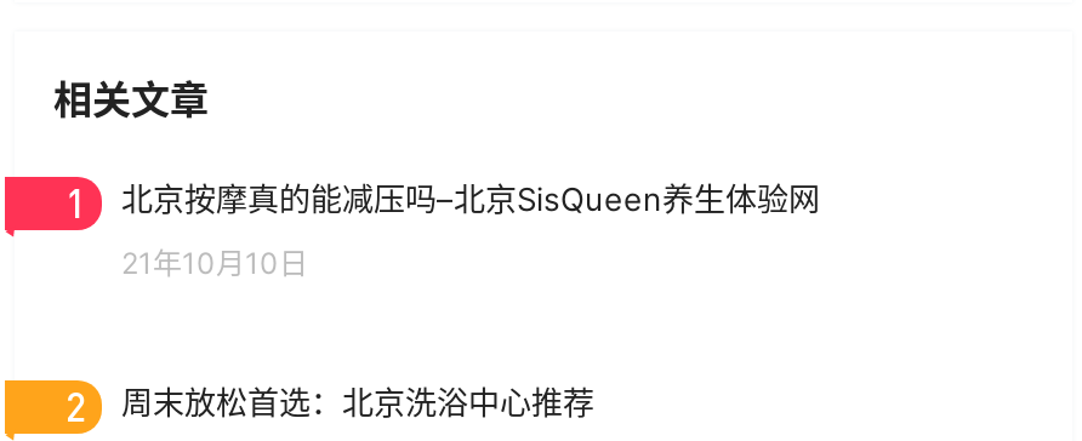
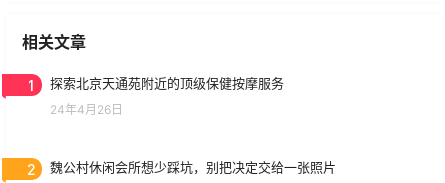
- 北京按摩真的能减压吗–北京SisQueen养生体验网
+ 探索北京天通苑附近的顶级保健按摩服务

- 21年10月10日
+ 24年4月26日

- 周末放松首选：北京洗浴中心推荐
+ 魏公村休闲会所想少踩坑，别把决定交给一张照片
